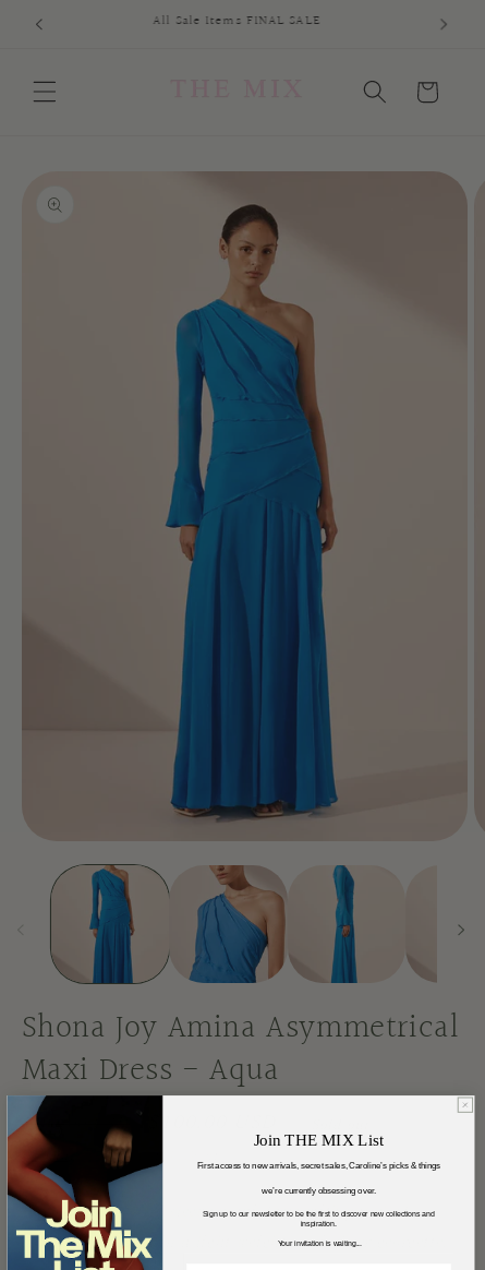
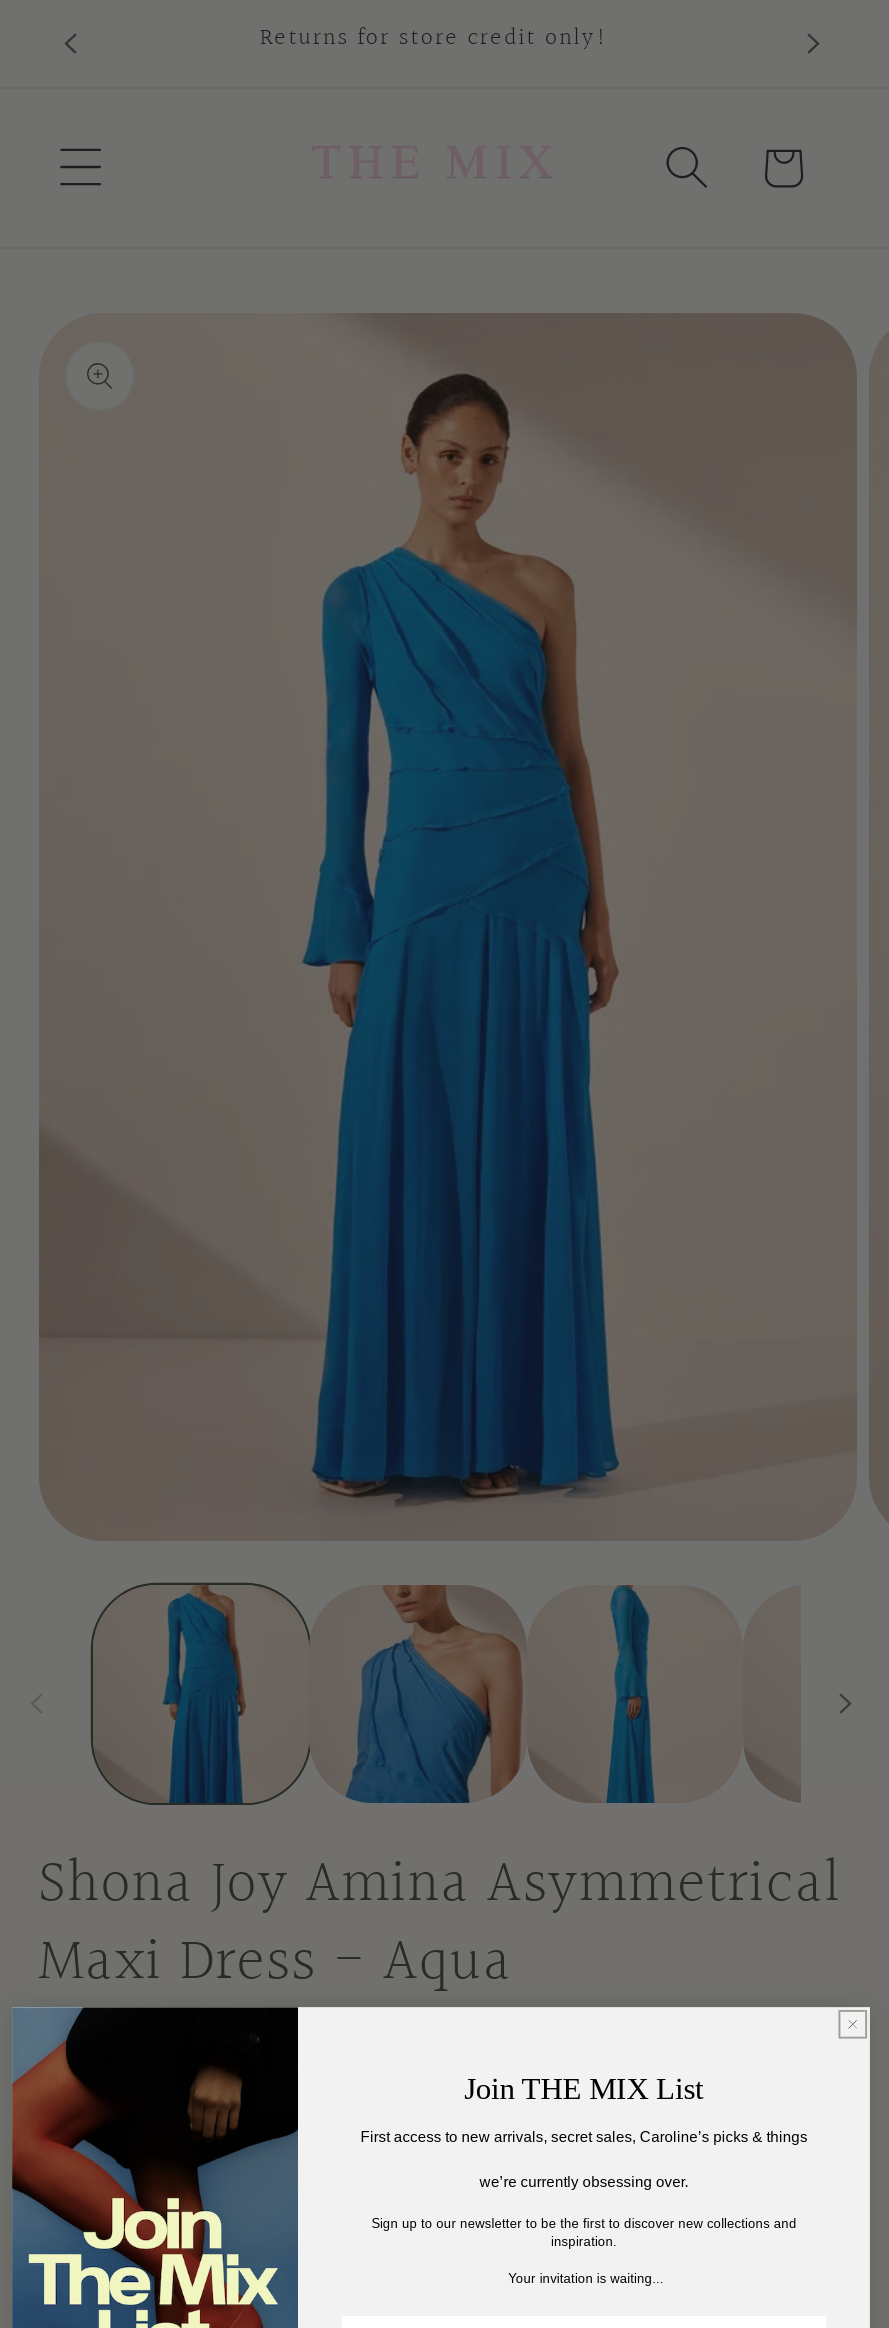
- All Sale Items FINAL SALE
+ Returns for store credit only!
